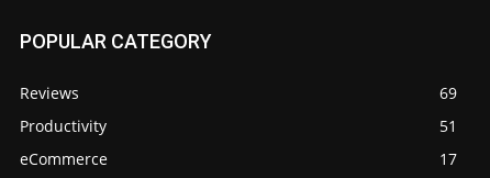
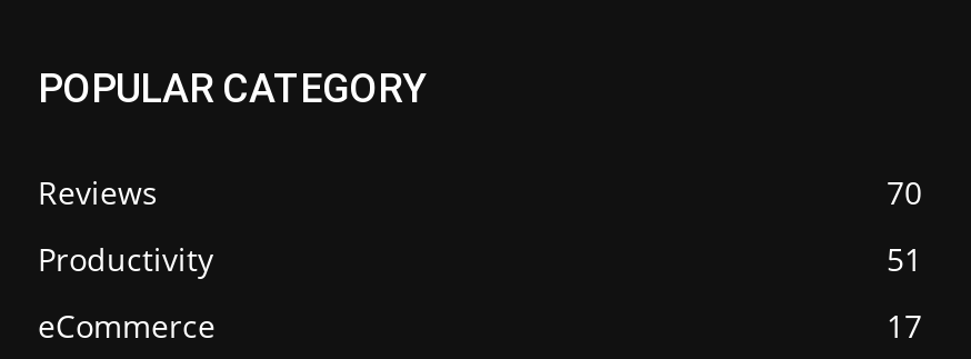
- 69
+ 70
